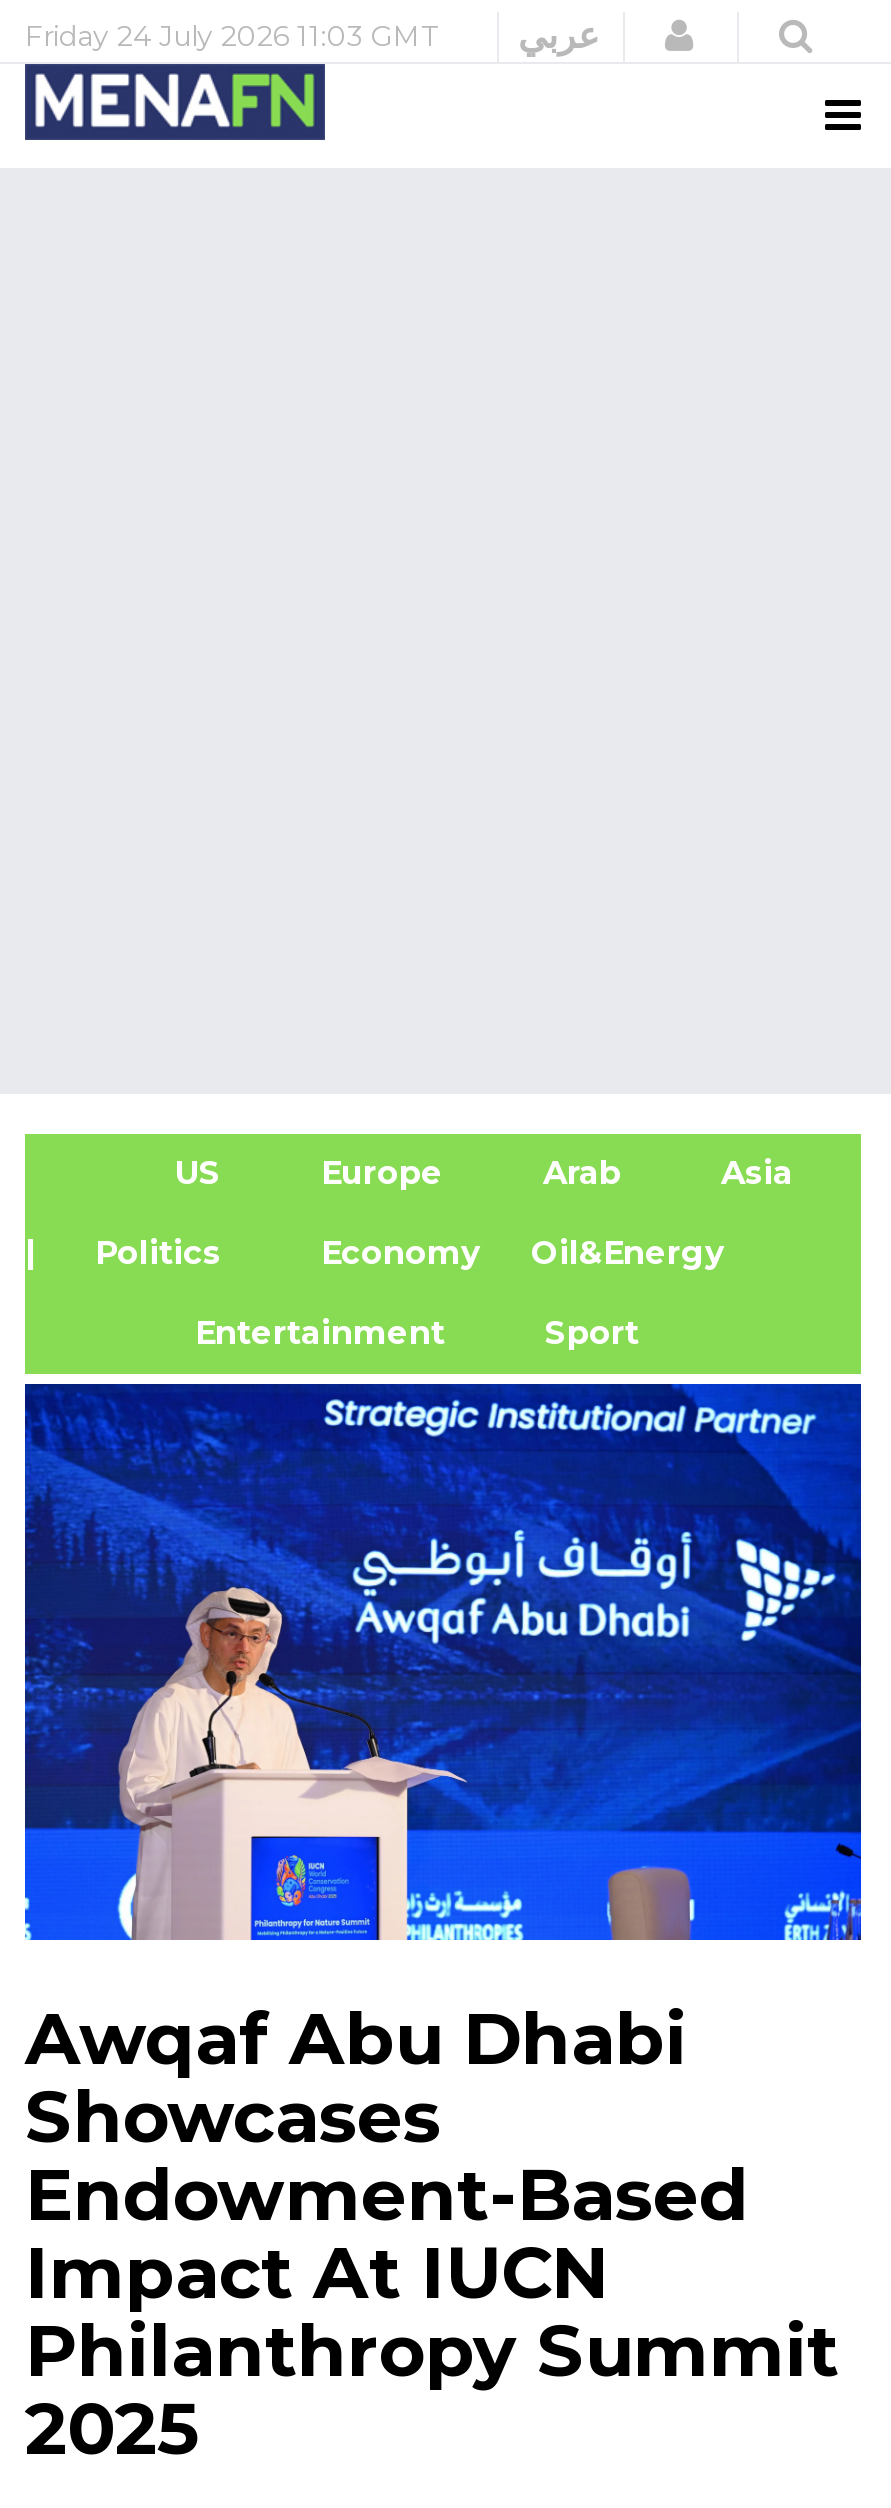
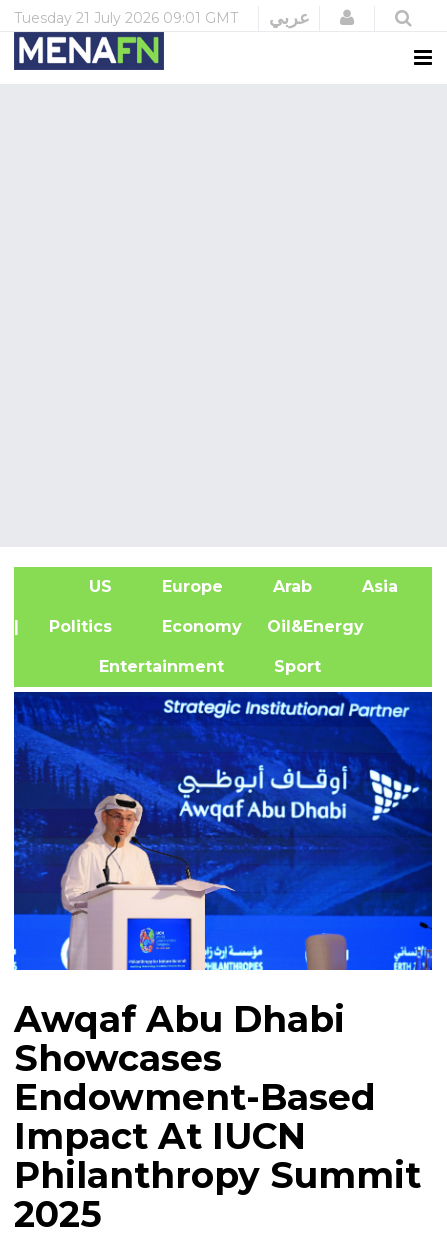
- Friday 24 July 2026 11:03 GMT
+ Tuesday 21 July 2026 09:01 GMT
